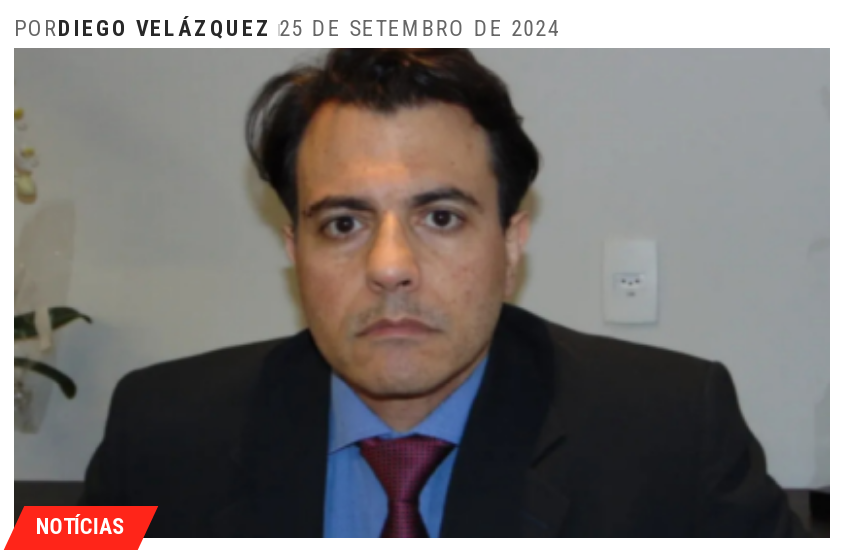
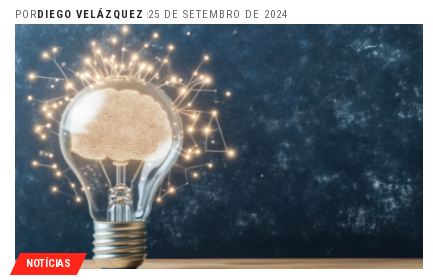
- [image]
+ [image]
